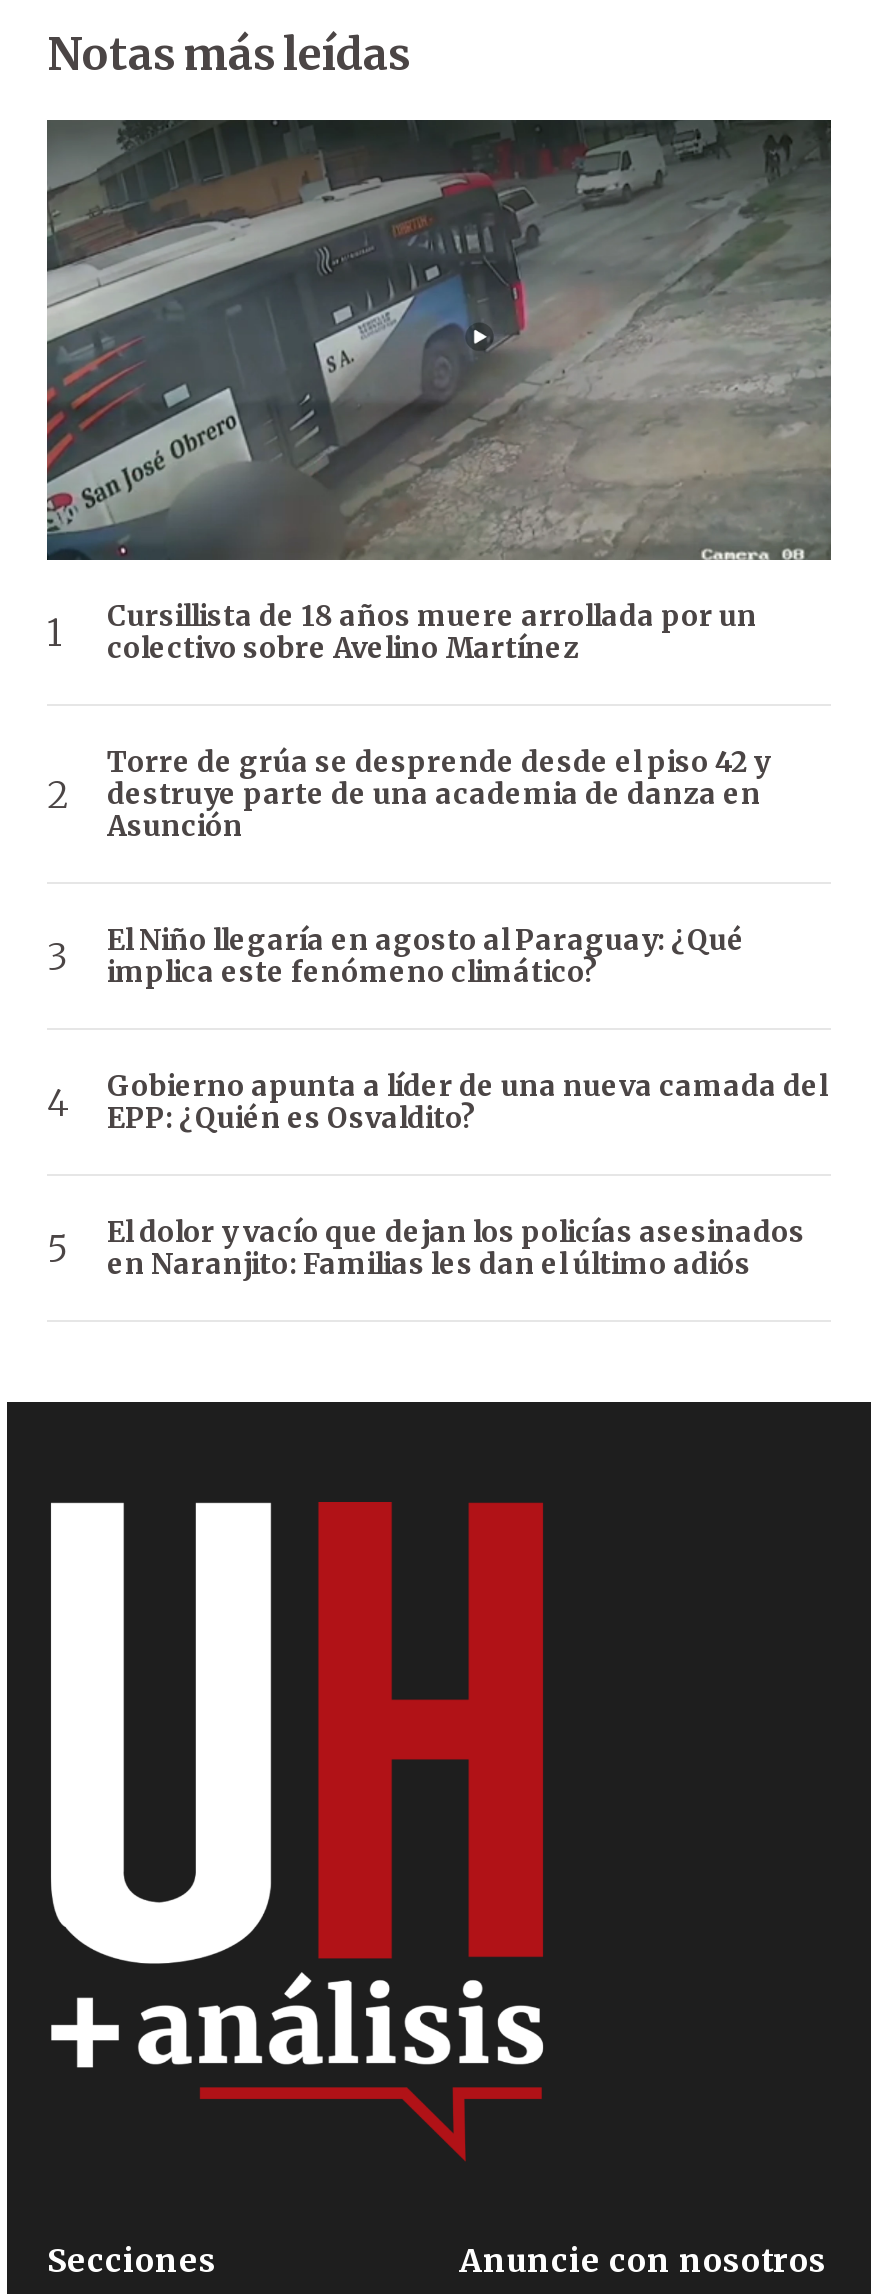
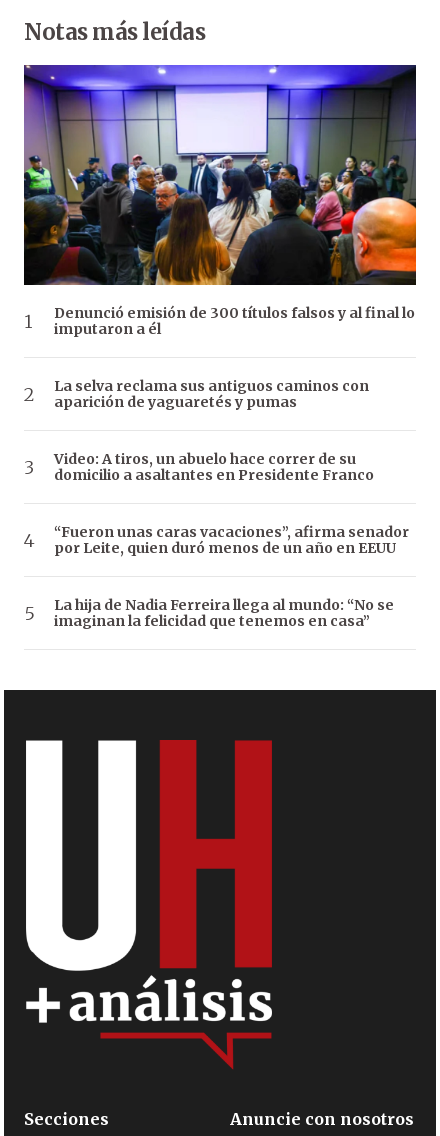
- [image]
- Cursillista de 18 años muere arrollada por un
- colectivo sobre Avelino Martínez
+ [image]
+ Denunció emisión de 300 títulos falsos y al final lo
+ imputaron a él

- Torre de grúa se desprende desde el piso 42 y
- destruye parte de una academia de danza en
- Asunción
+ La selva reclama sus antiguos caminos con
+ aparición de yaguaretés y pumas

- El Niño llegaría en agosto al Paraguay: ¿Qué
- implica este fenómeno climático?
+ Video: A tiros, un abuelo hace correr de su
+ domicilio a asaltantes en Presidente Franco

- Gobierno apunta a líder de una nueva camada del
- EPP: ¿Quién es Osvaldito?
+ “Fueron unas caras vacaciones”, afirma senador
+ por Leite, quien duró menos de un año en EEUU

- El dolor y vacío que dejan los policías asesinados
- en Naranjito: Familias les dan el último adiós
+ La hija de Nadia Ferreira llega al mundo: “No se
+ imaginan la felicidad que tenemos en casa”
